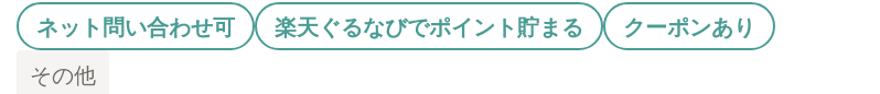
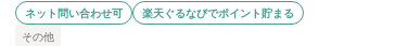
- クーポンあり
